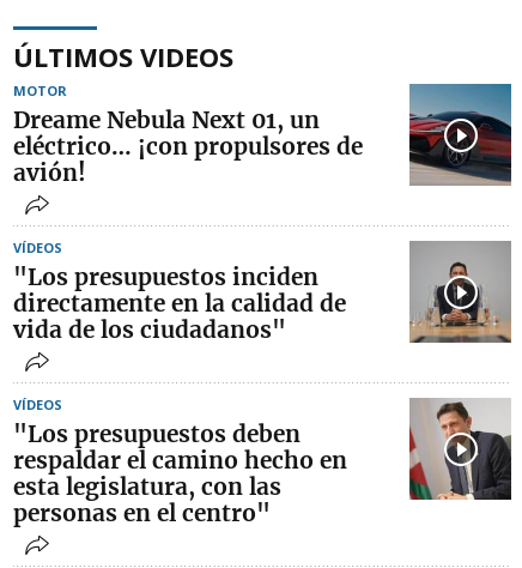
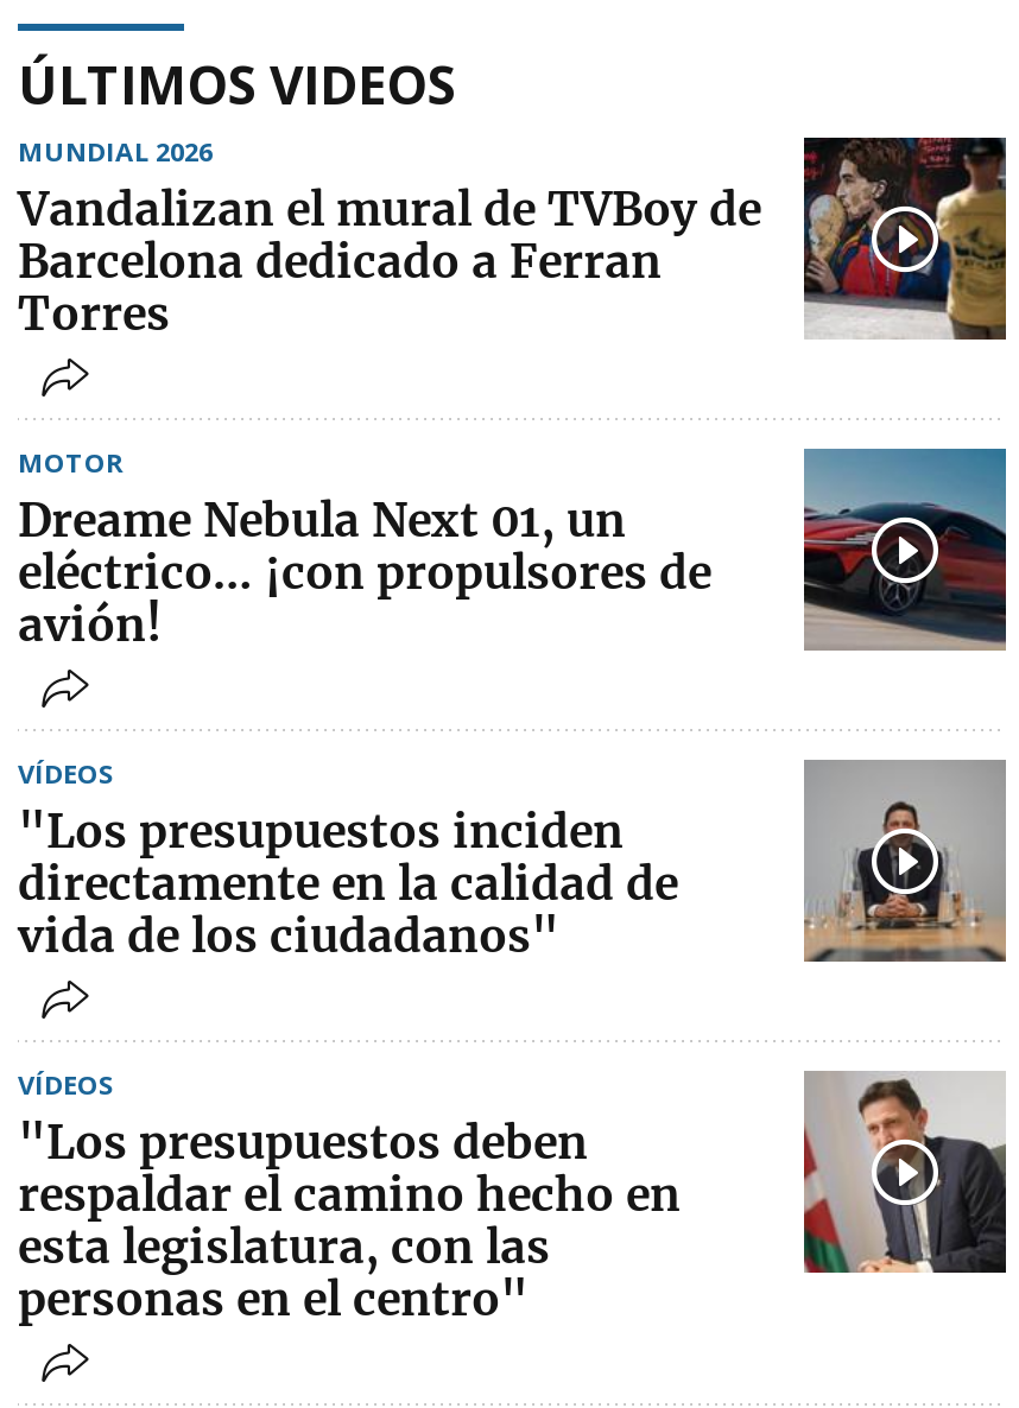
+ [image]
+ MUNDIAL 2026
+ Vandalizan el mural de TVBoy de
+ Barcelona dedicado a Ferran
+ Torres
